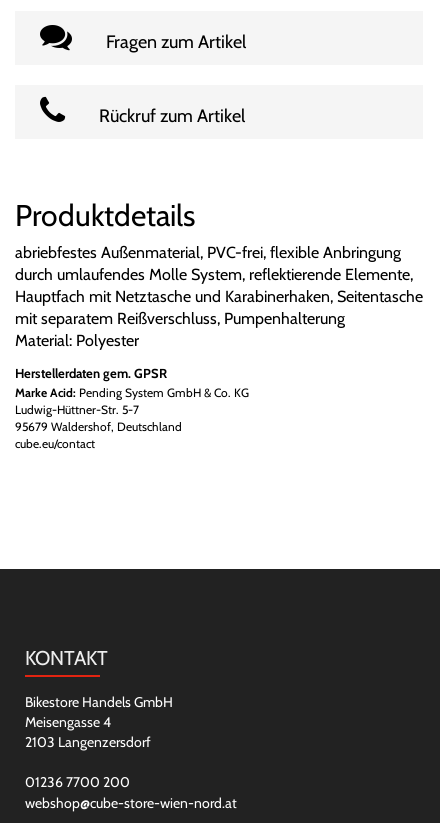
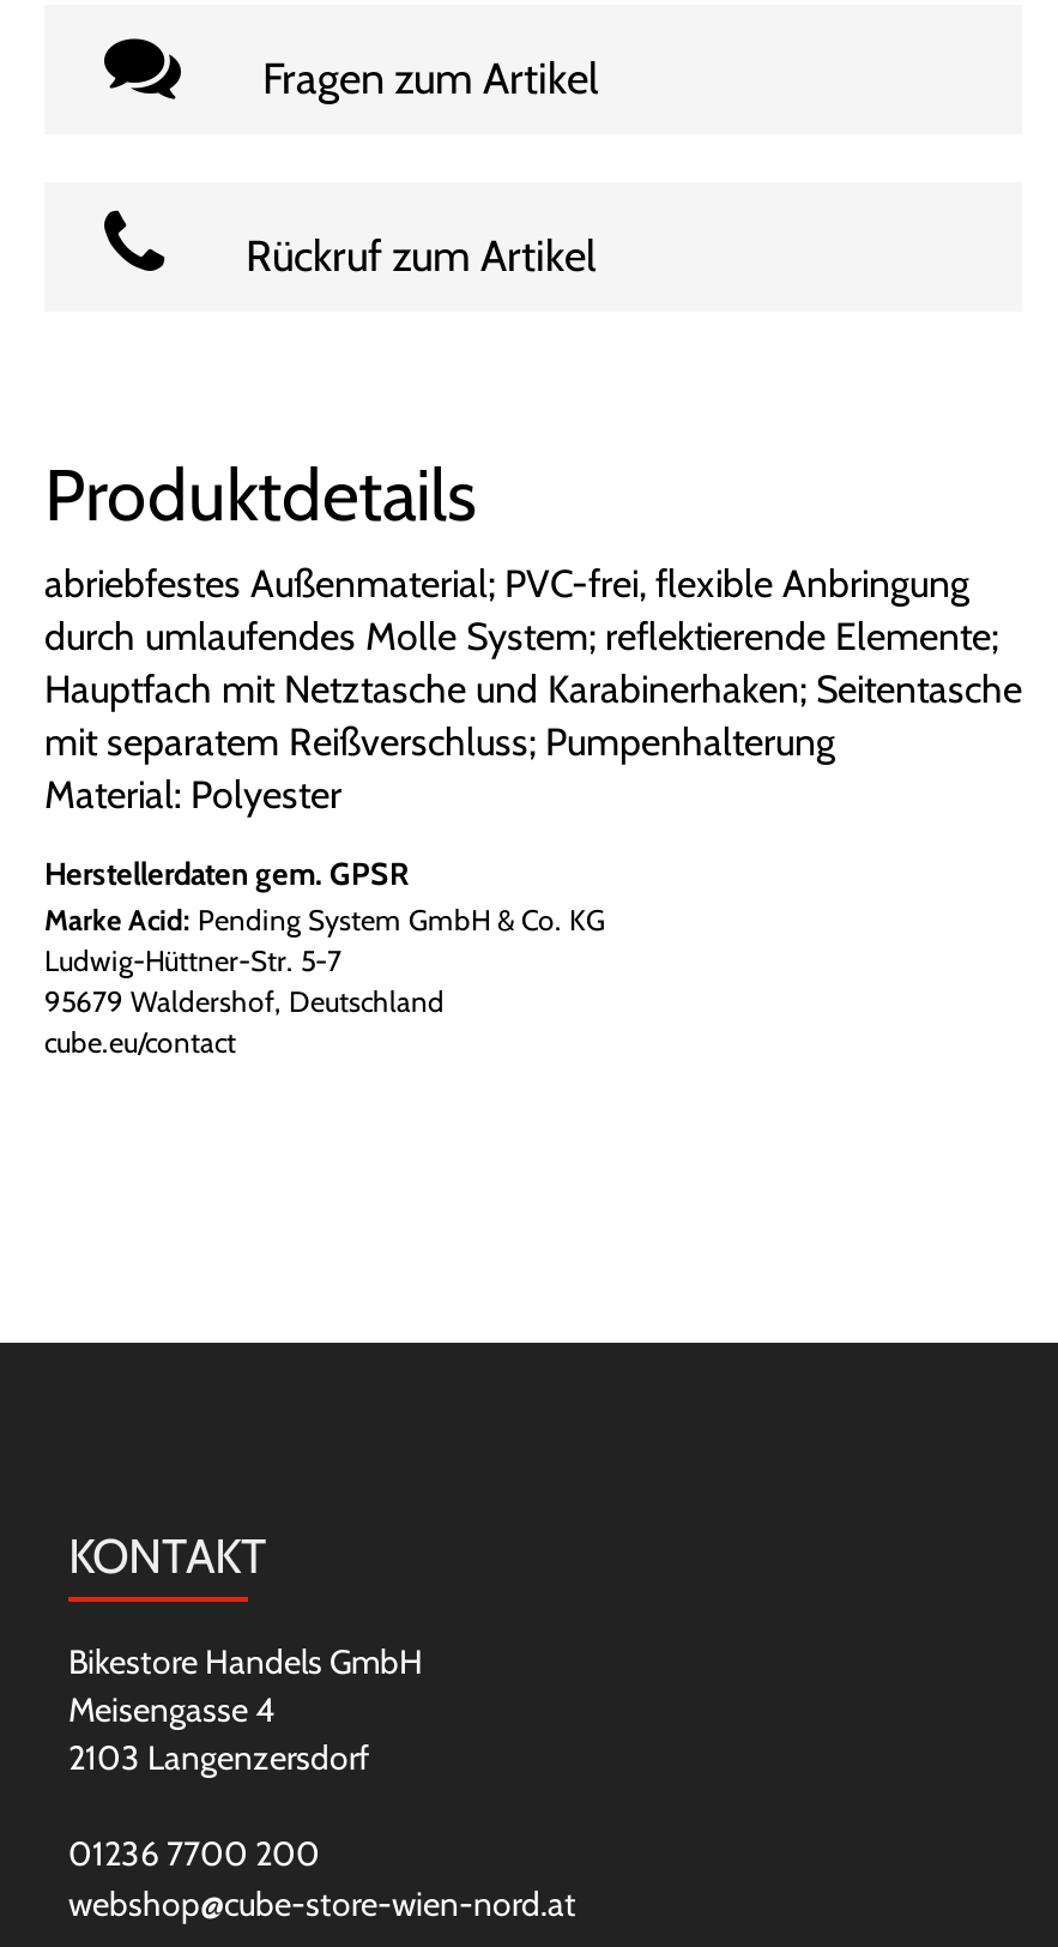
- abriebfestes Außenmaterial, PVC-frei, flexible Anbringung
+ abriebfestes Außenmaterial; PVC-frei, flexible Anbringung

- durch umlaufendes Molle System, reflektierende Elemente,
+ durch umlaufendes Molle System; reflektierende Elemente;

- Hauptfach mit Netztasche und Karabinerhaken, Seitentasche
+ Hauptfach mit Netztasche und Karabinerhaken; Seitentasche

- mit separatem Reißverschluss, Pumpenhalterung
+ mit separatem Reißverschluss; Pumpenhalterung
